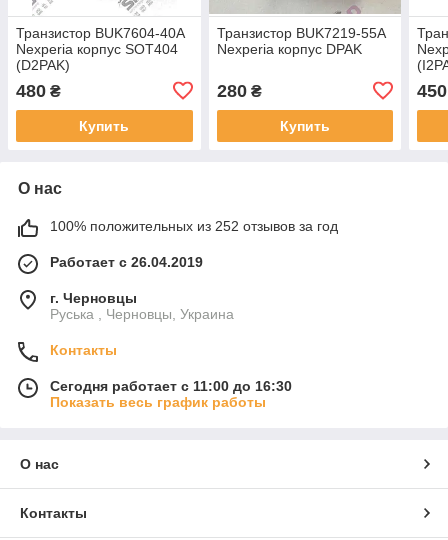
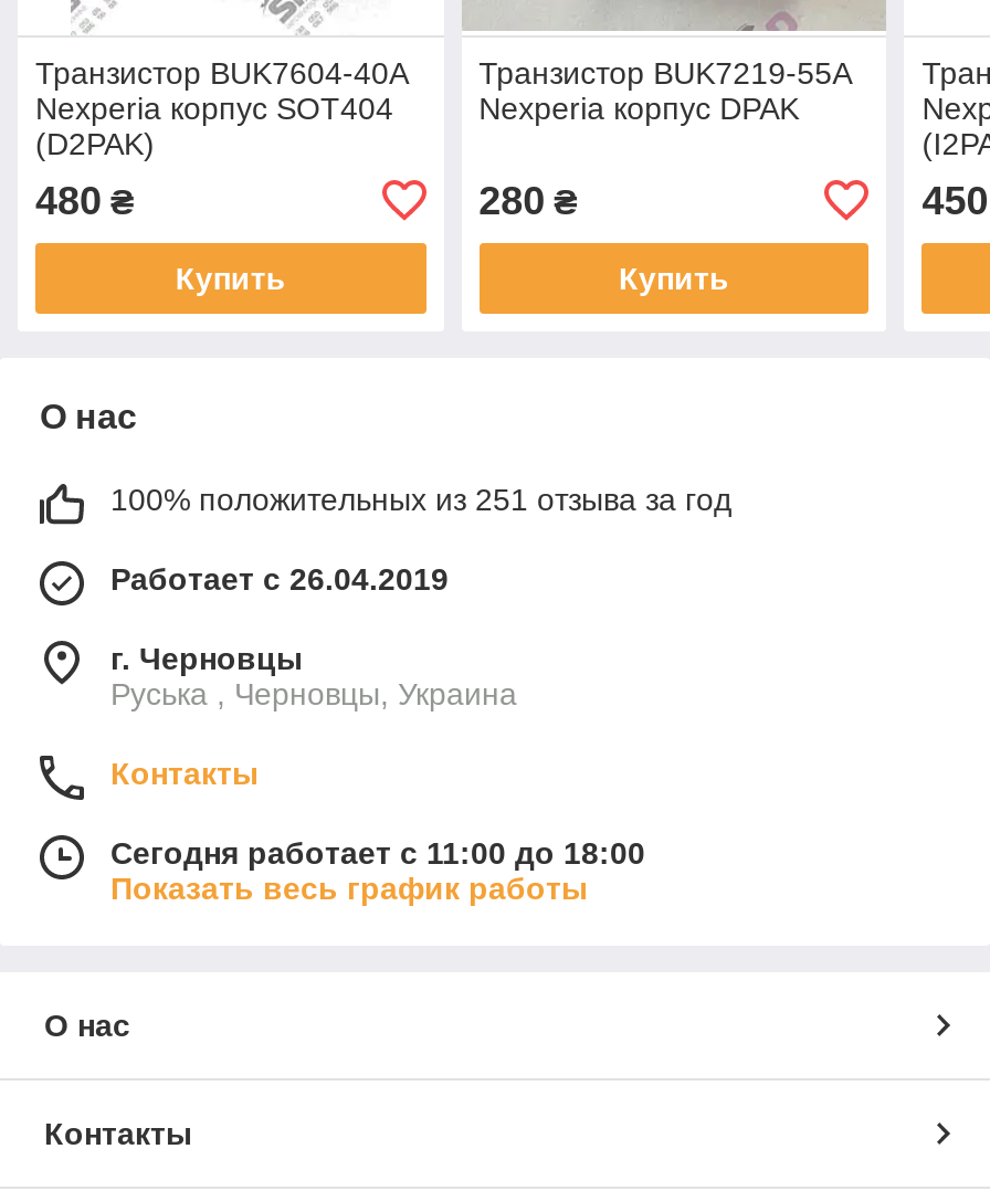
- 100% положительных из 252 отзывов за год
+ 100% положительных из 251 отзыва за год

- Сегодня работает с 11:00 до 16:30
+ Сегодня работает с 11:00 до 18:00
